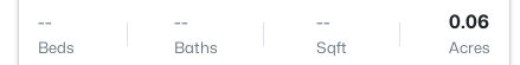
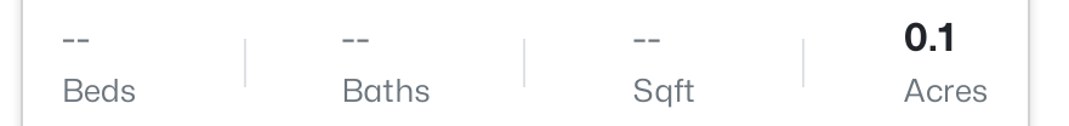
- 0.06
+ 0.1
